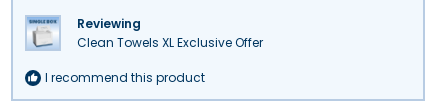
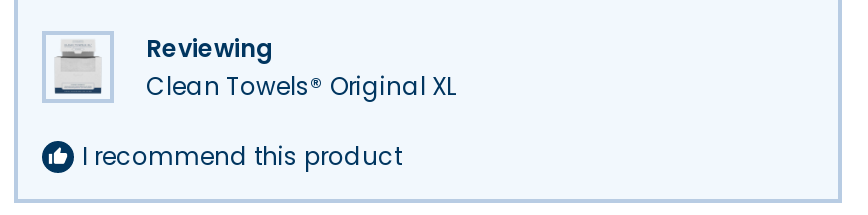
- [image]
- Clean Towels XL Exclusive Offer
+ [image]
+ Clean Towels® Original XL
